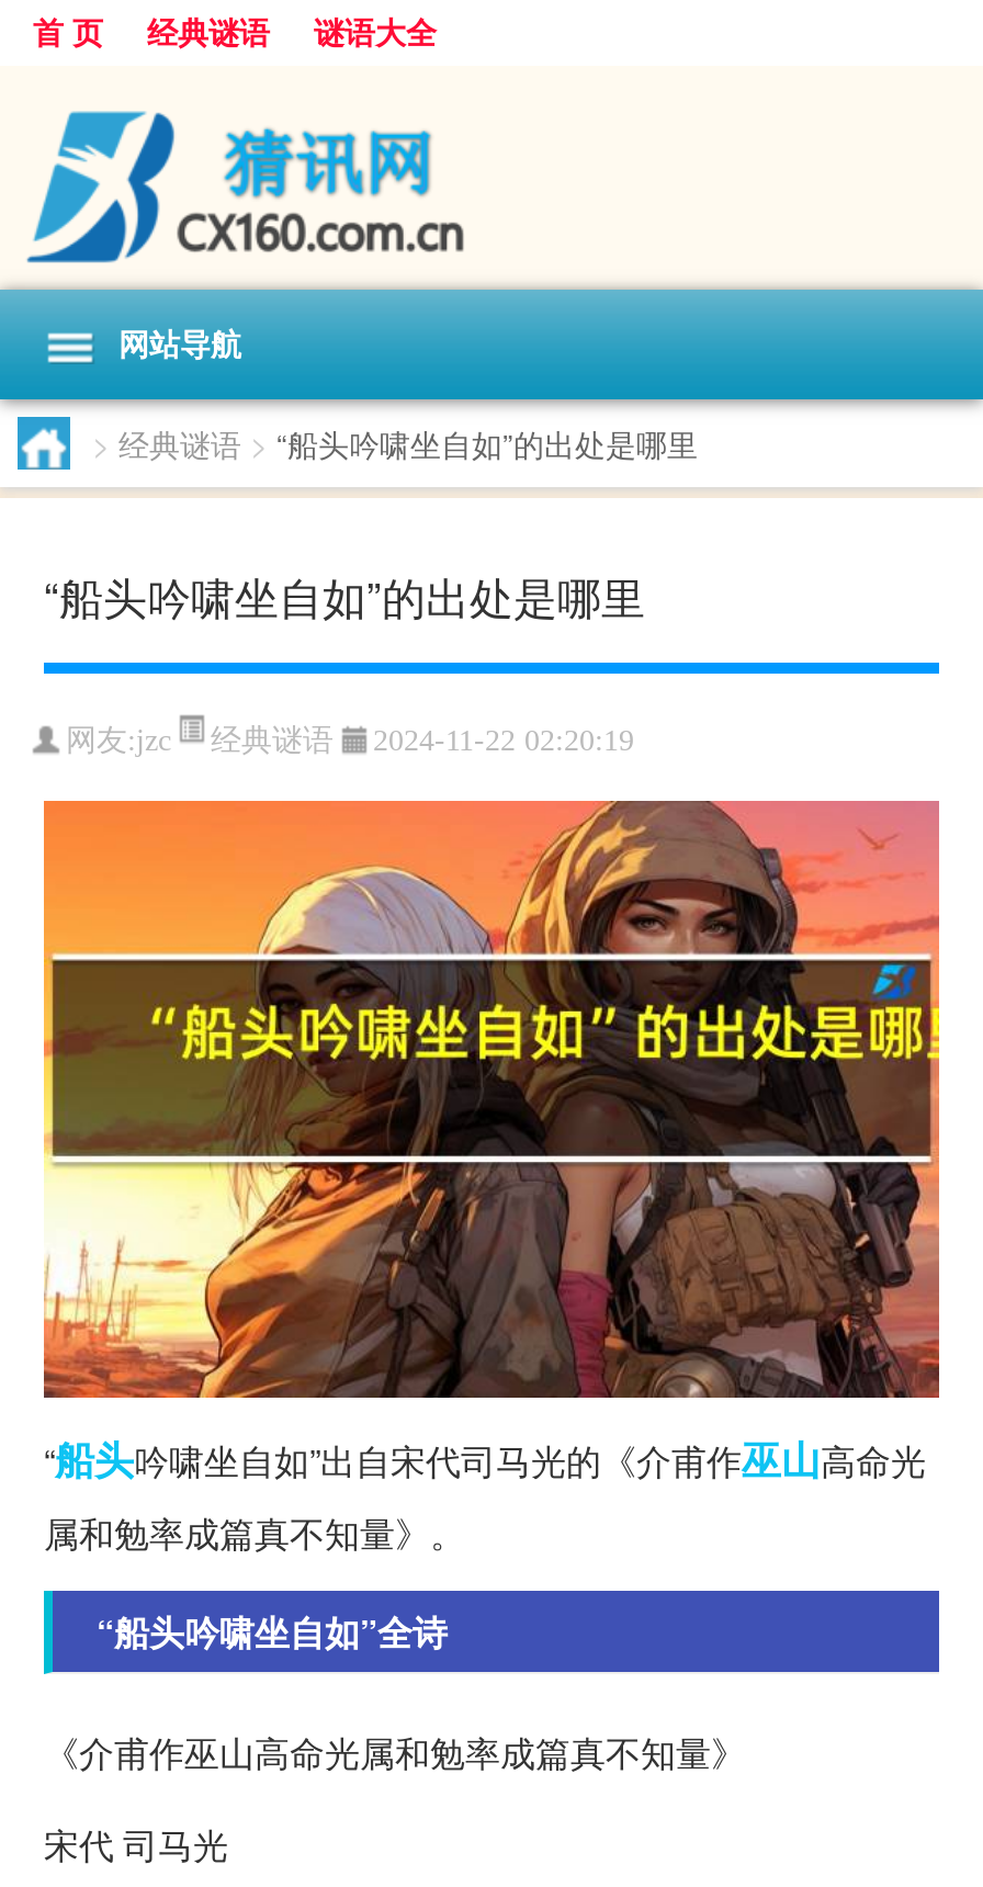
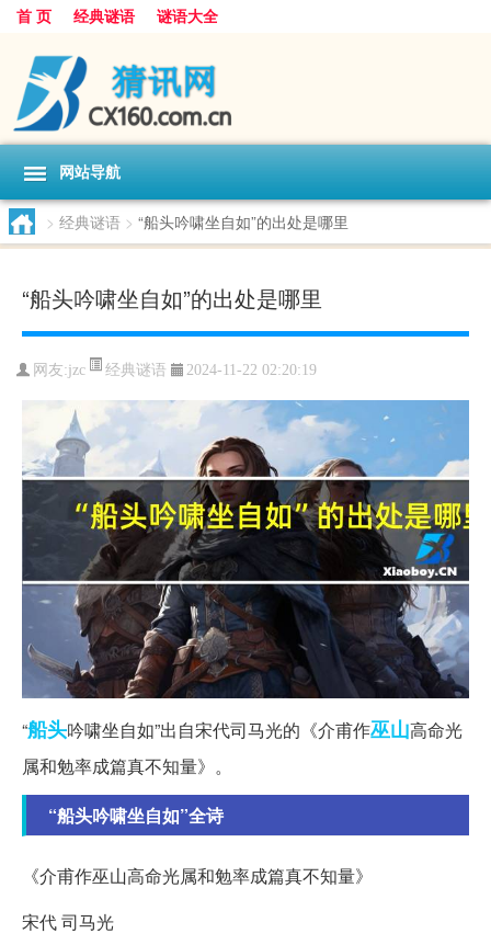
- [image]
+ [image]
